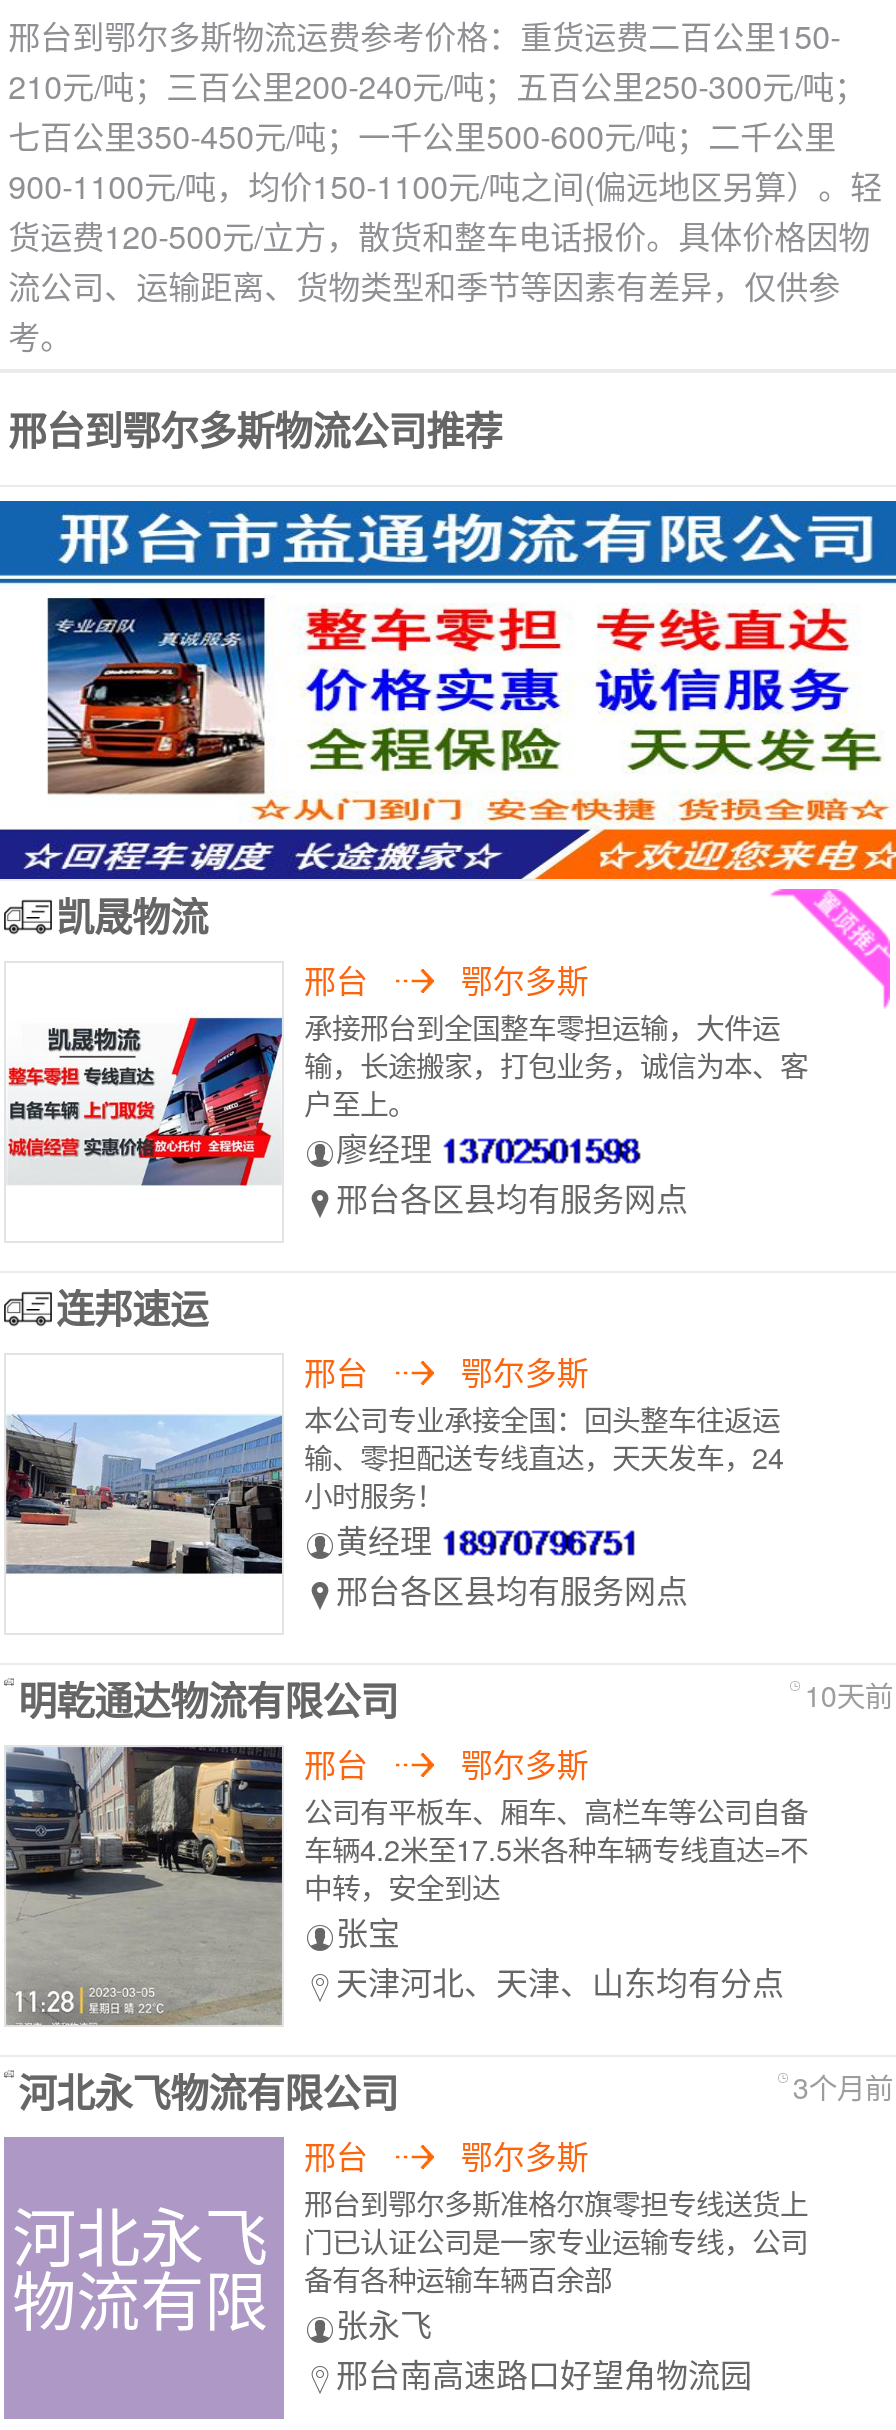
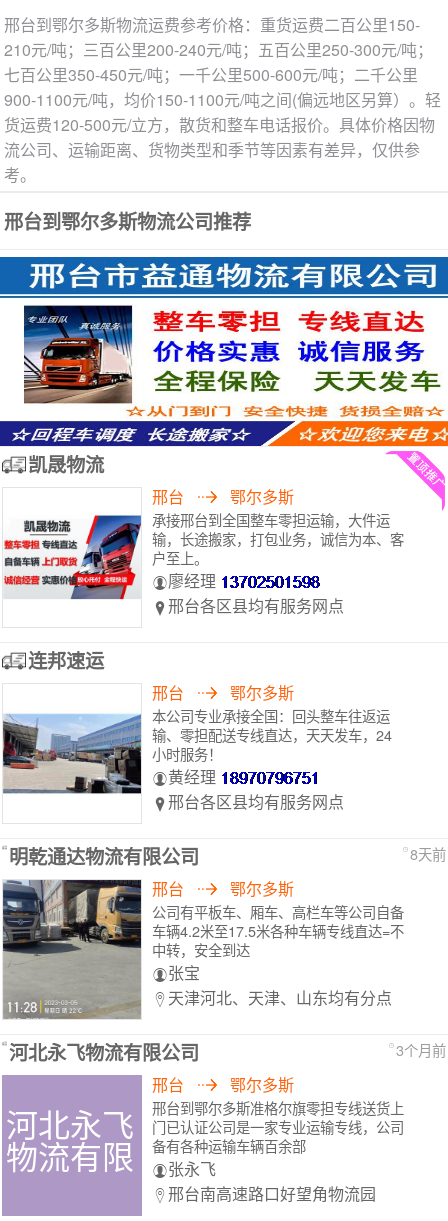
- 10天前
+ 8天前
